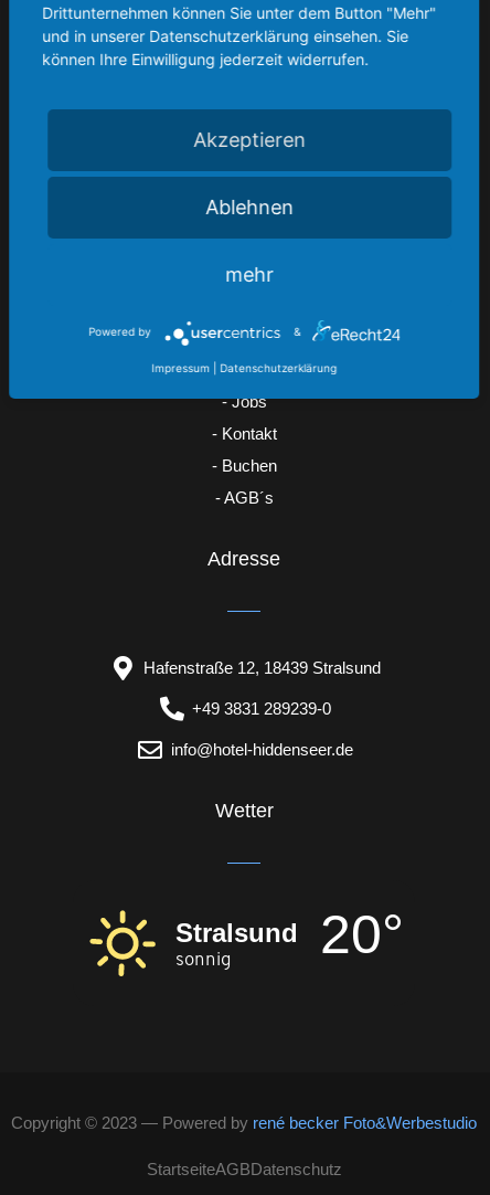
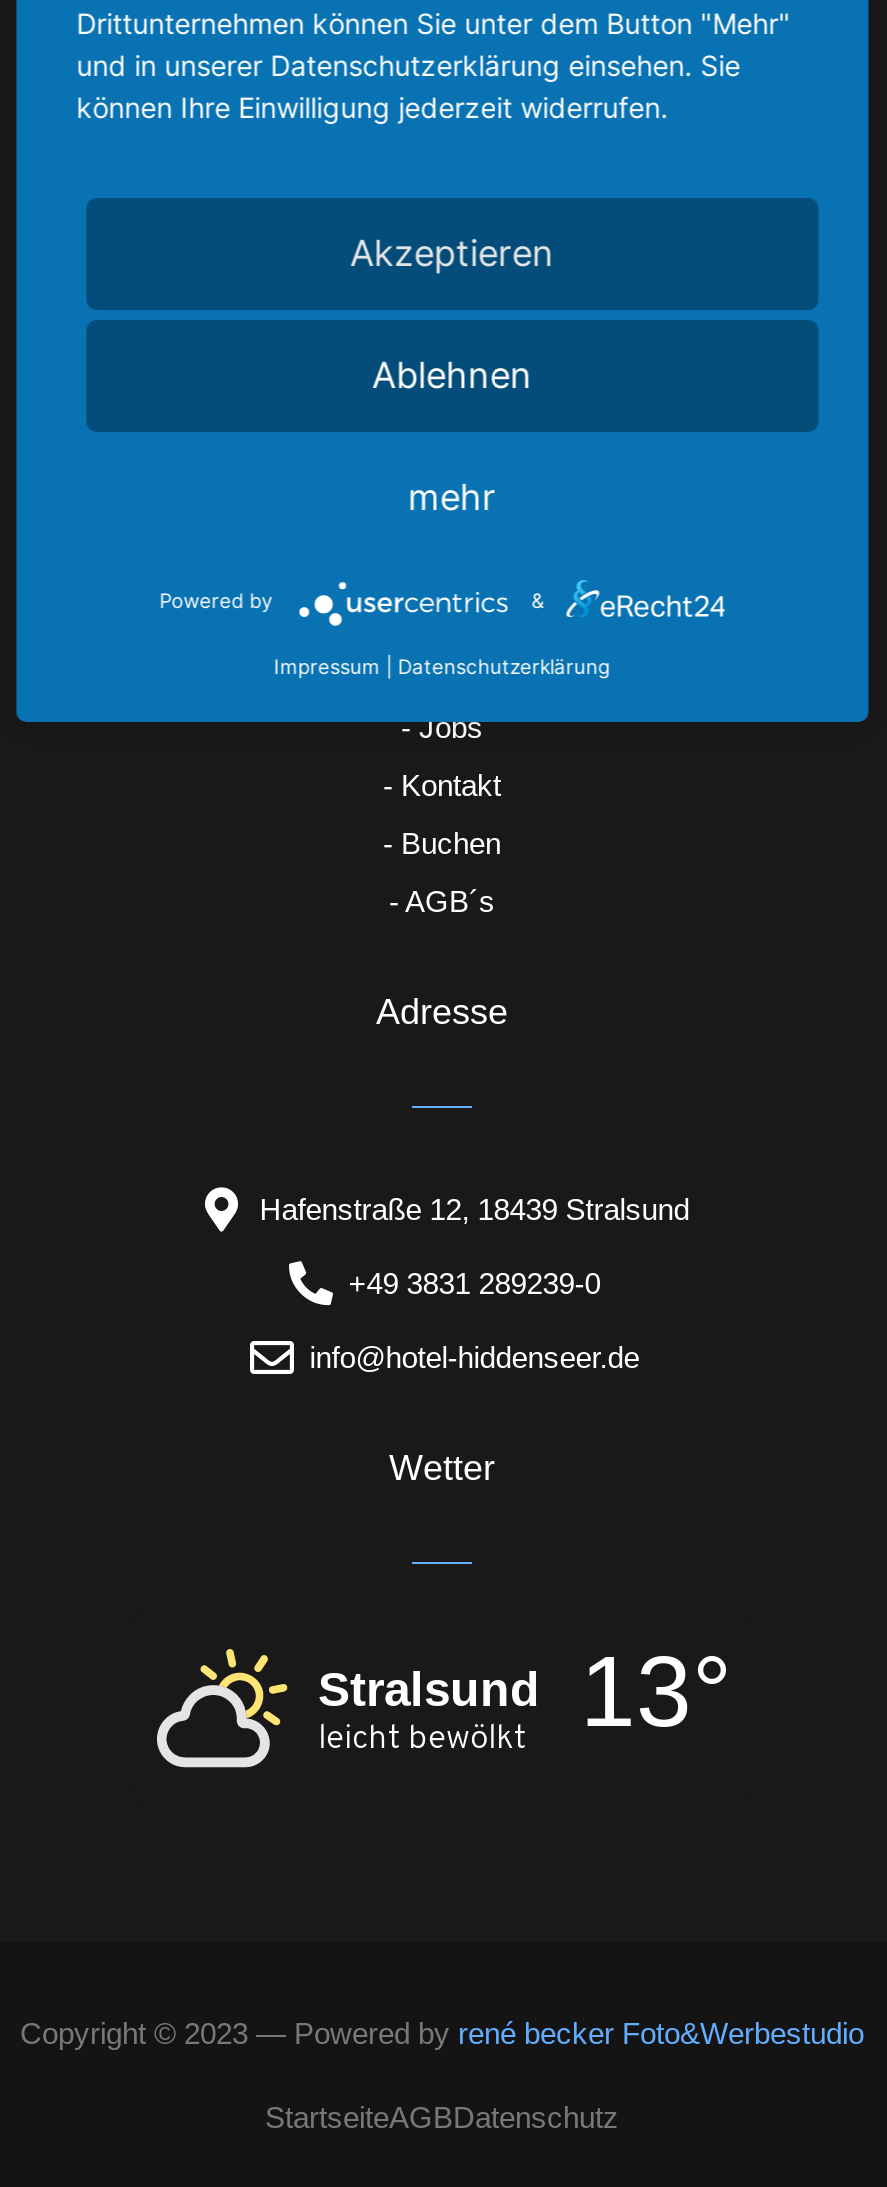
- [image]
- sonnig
- 20°
+ [image]
+ leicht bewölkt
+ 13°
